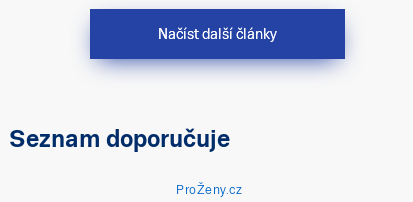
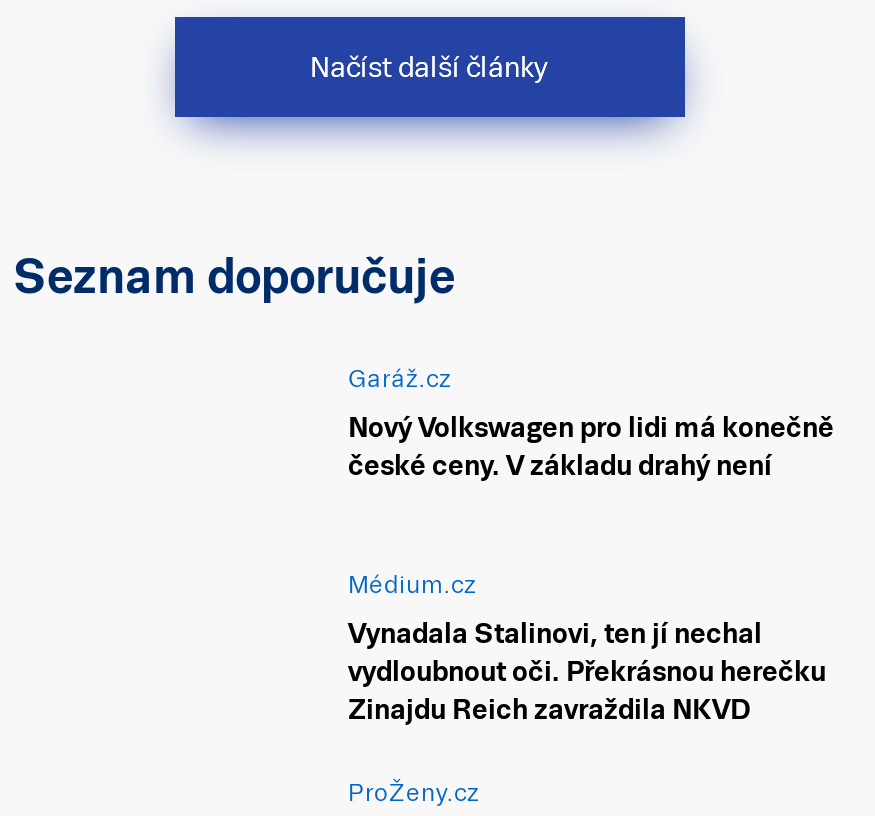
+ Garáž.cz
+ Nový Volkswagen pro lidi má konečně
+ české ceny. V základu drahý není

+ Médium.cz
+ Vynadala Stalinovi, ten jí nechal
+ vydloubnout oči. Překrásnou herečku
+ Zinajdu Reich zavraždila NKVD
